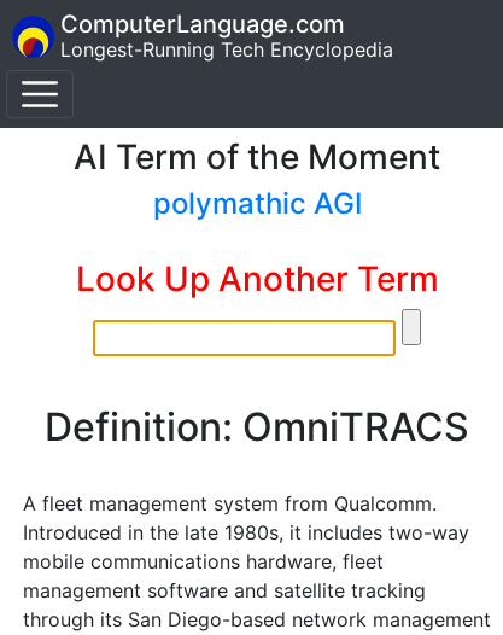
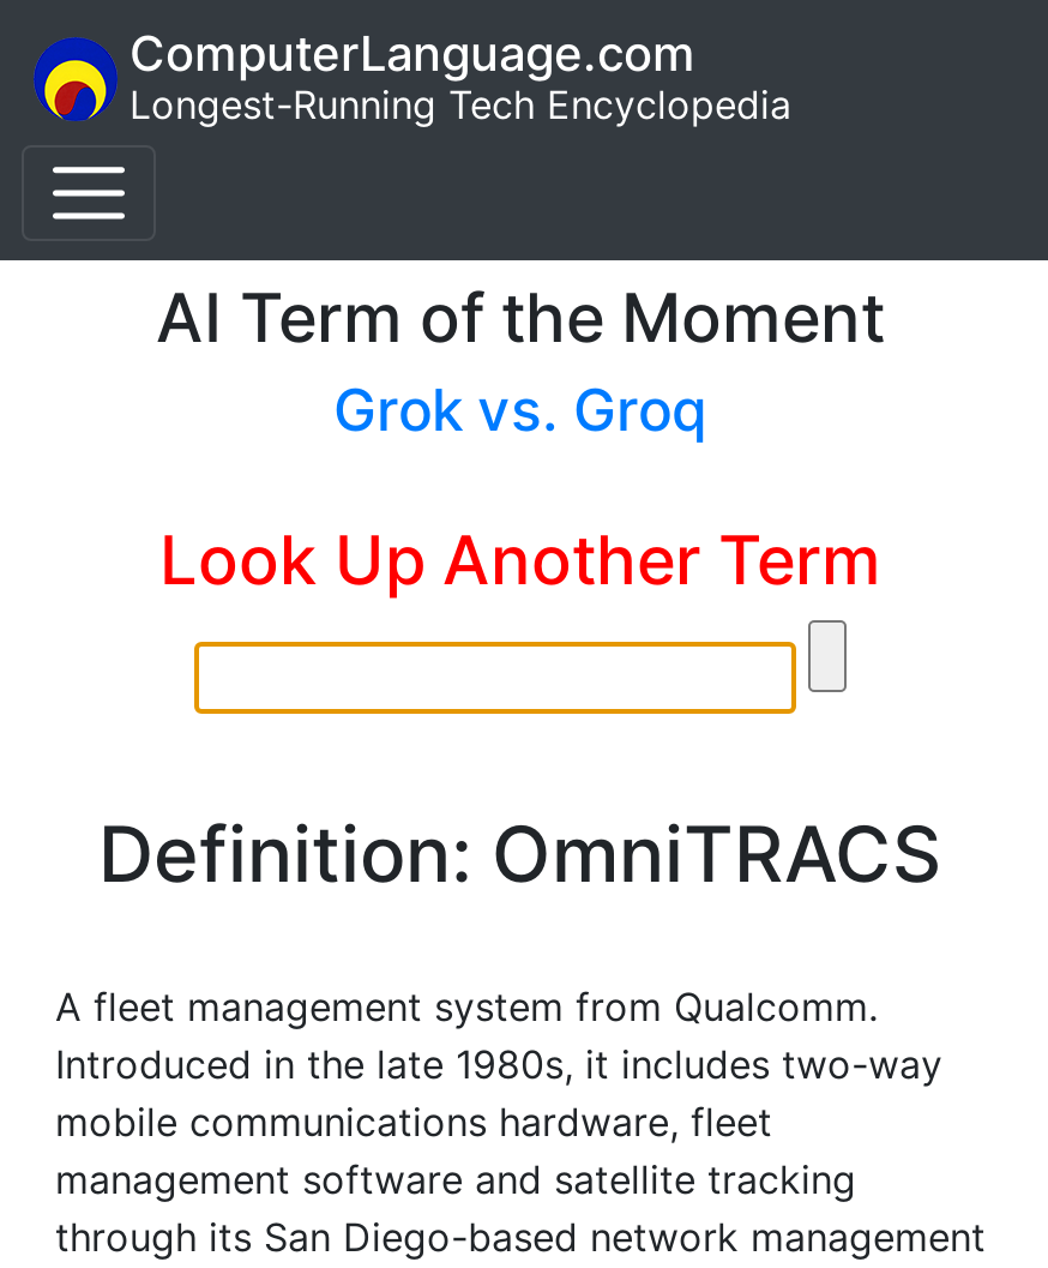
- polymathic AGI
+ Grok vs. Groq
